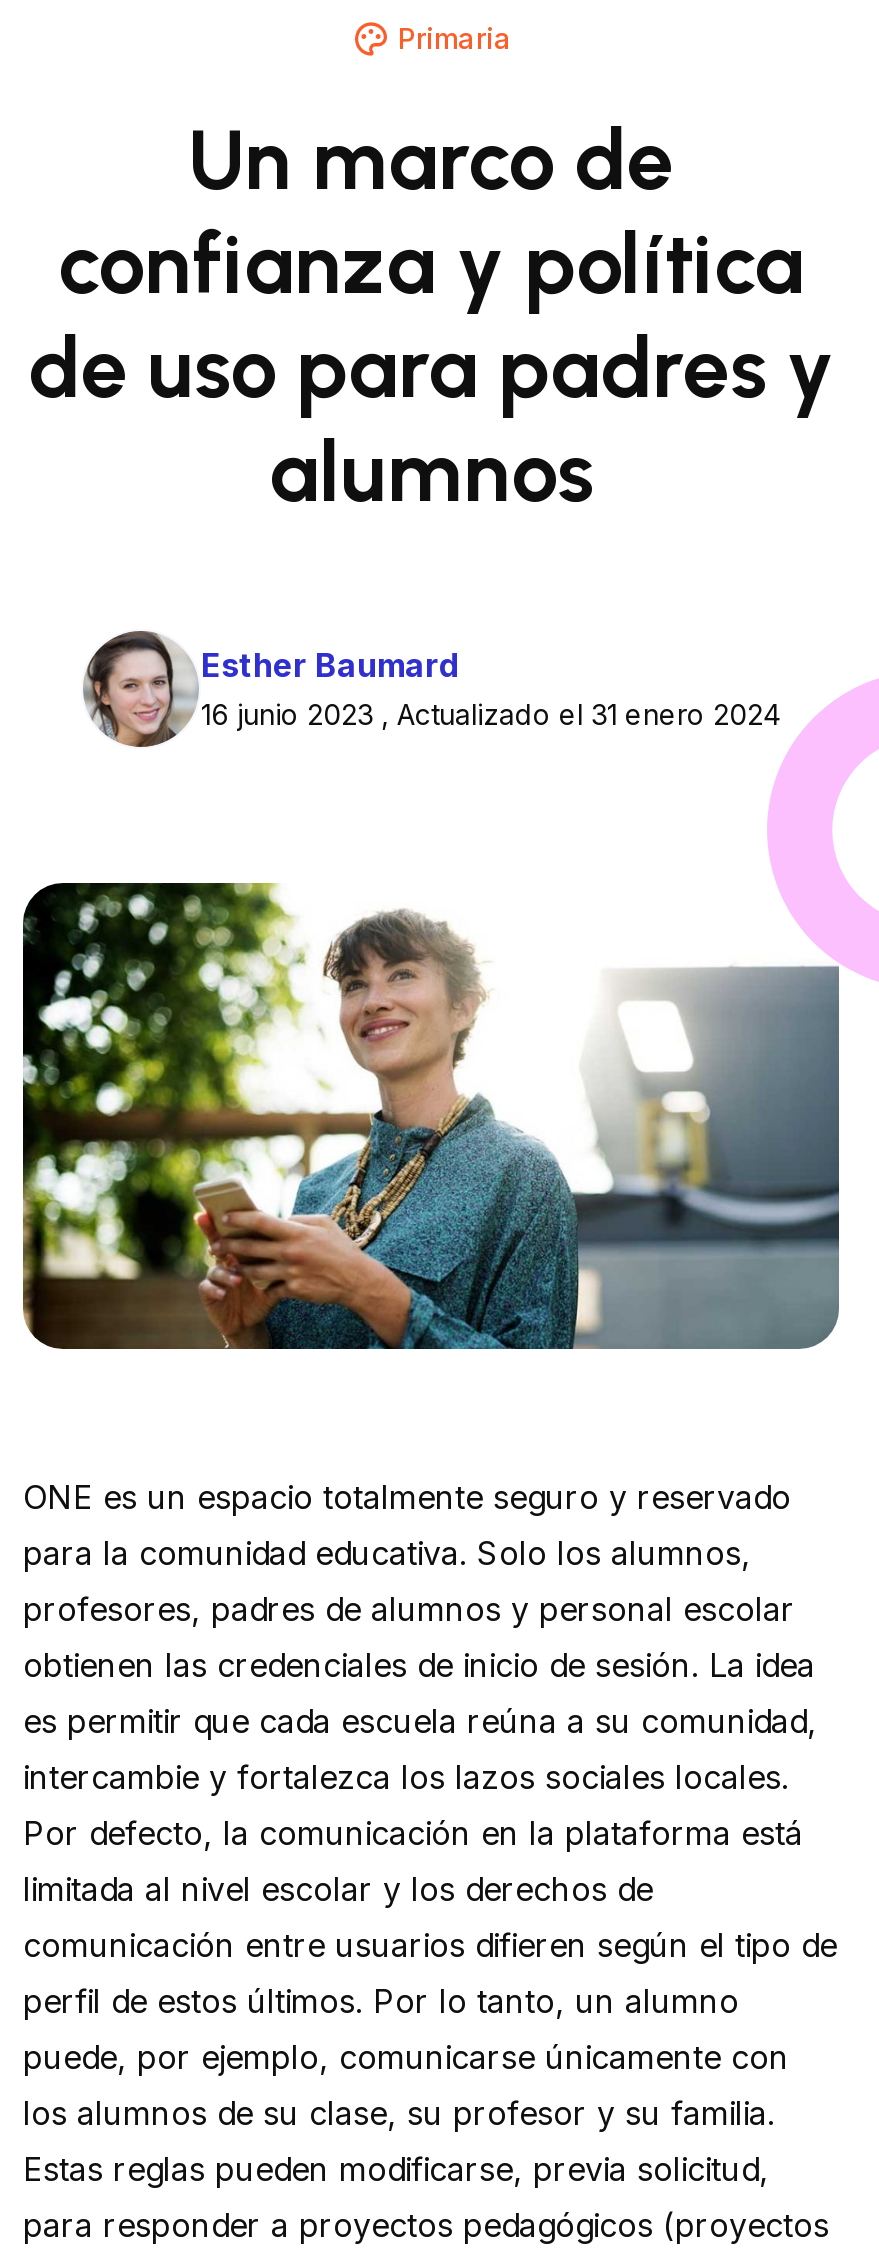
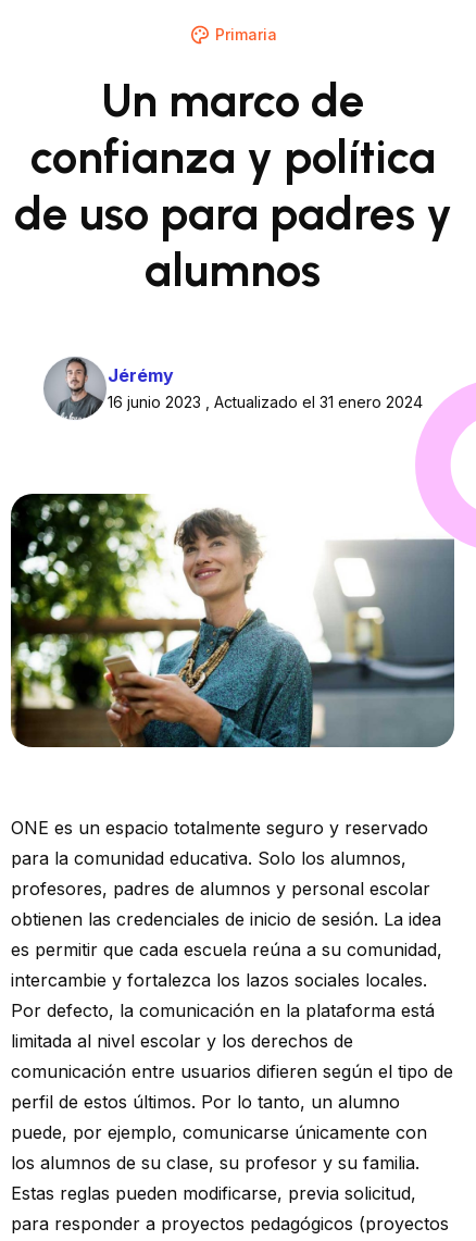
- [image]
- Esther Baumard
+ [image]
+ Jérémy
